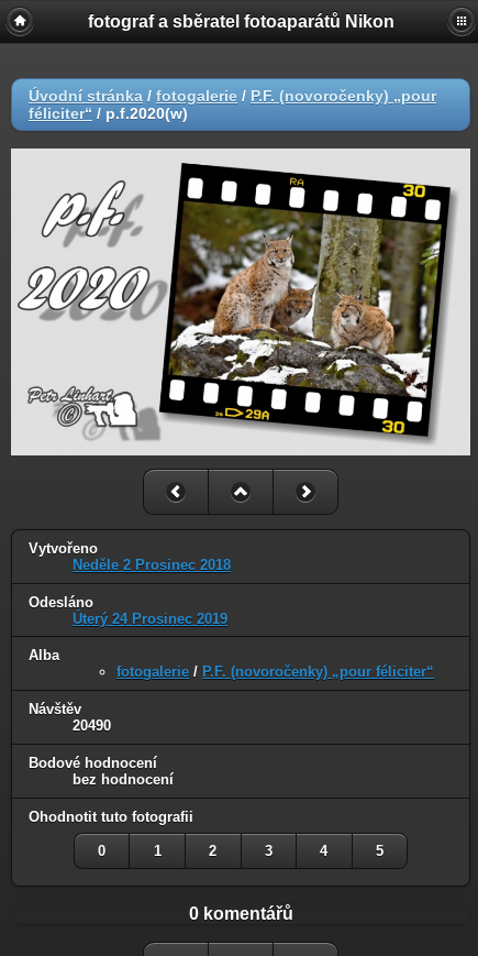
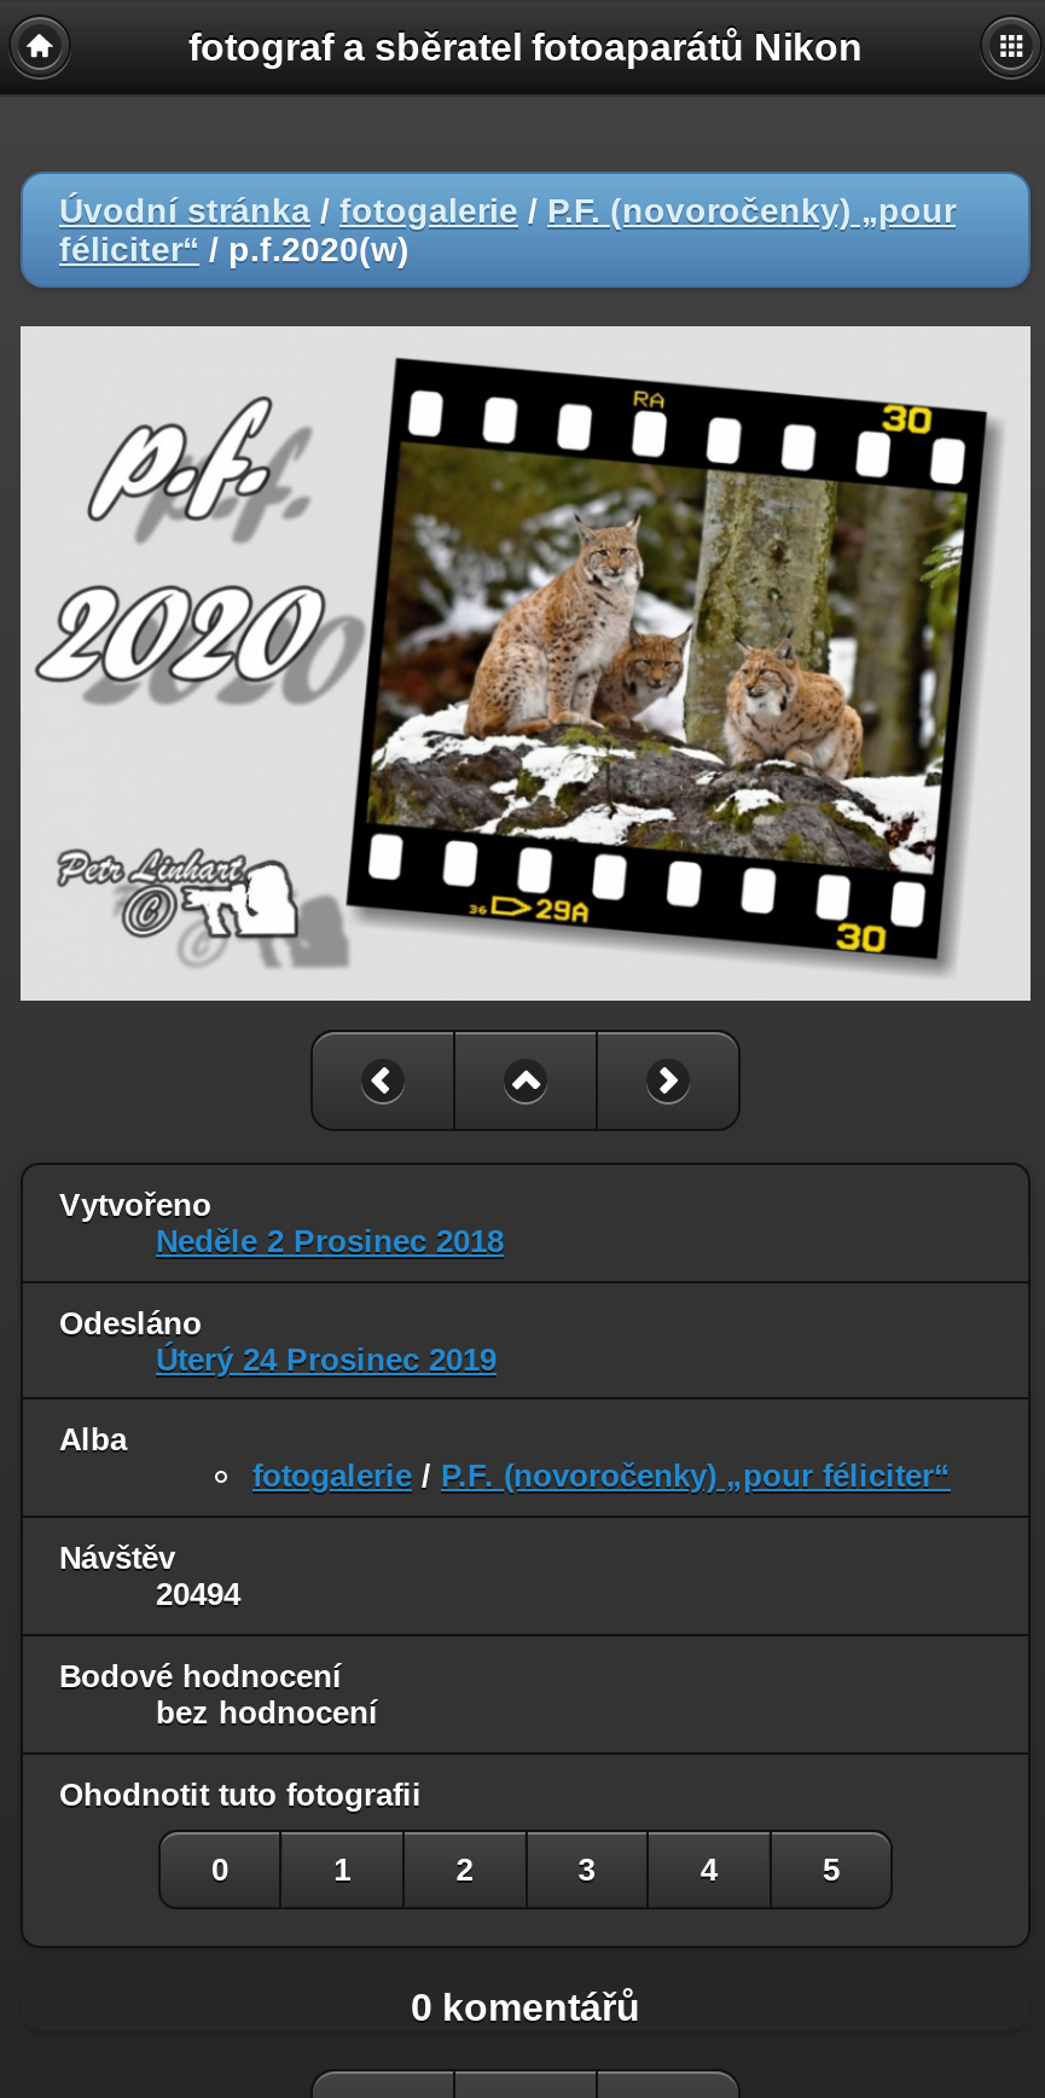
- 20490
+ 20494
